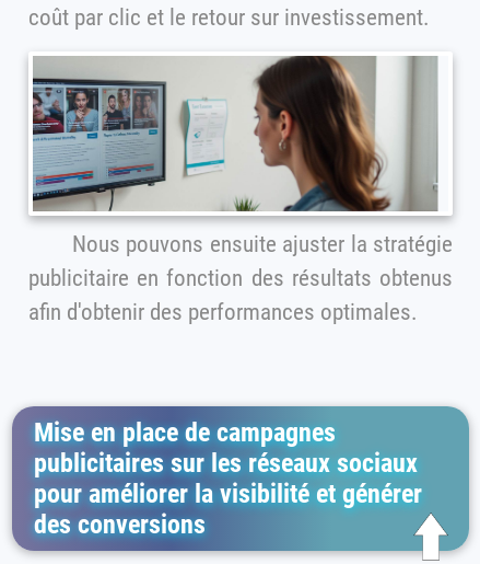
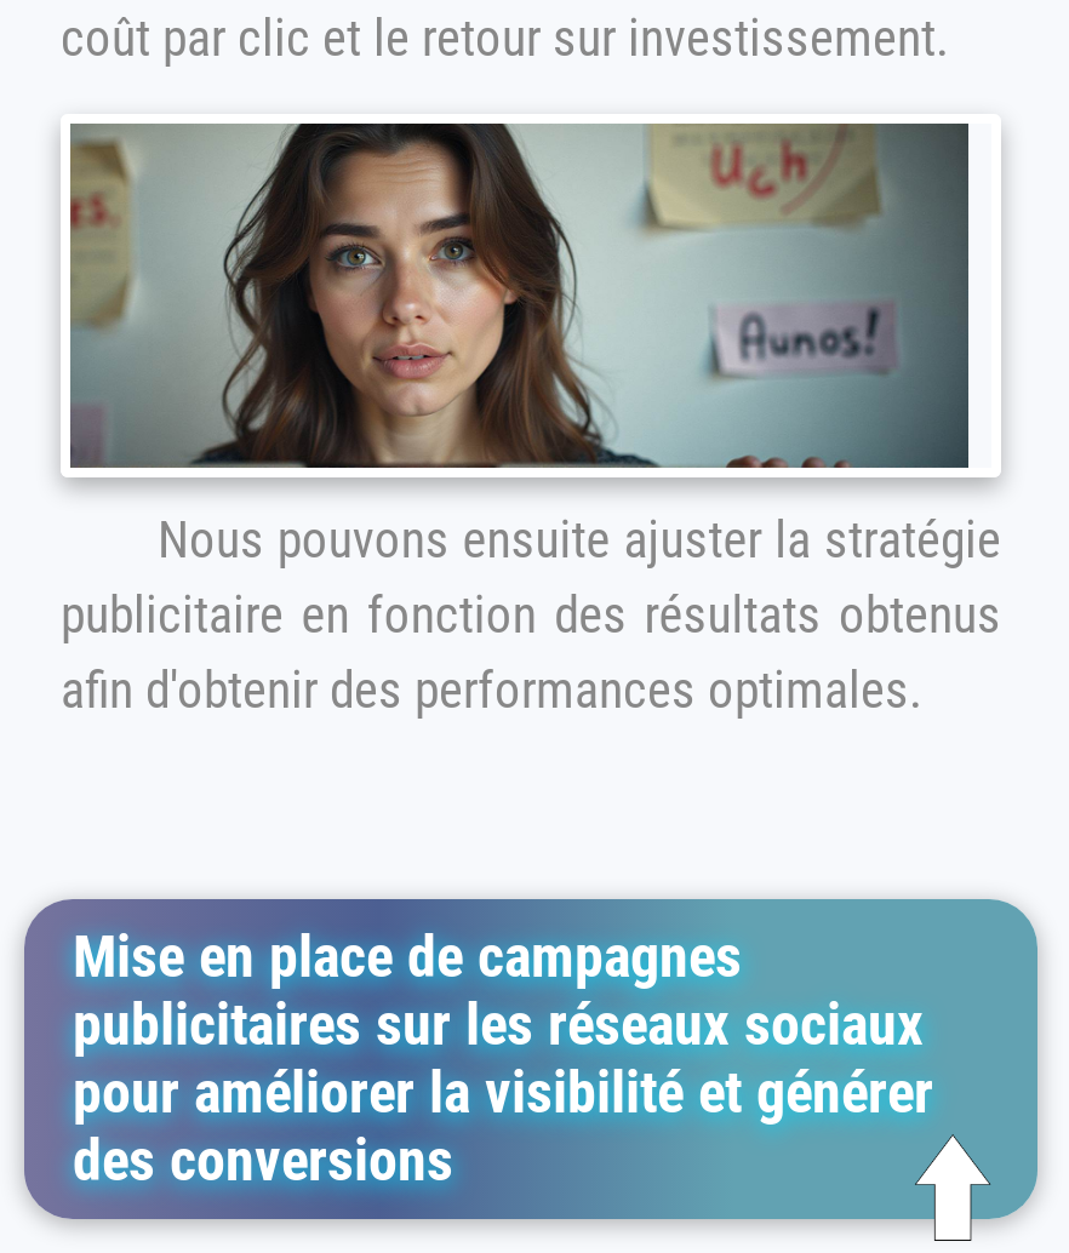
- [image]
+ [image]
